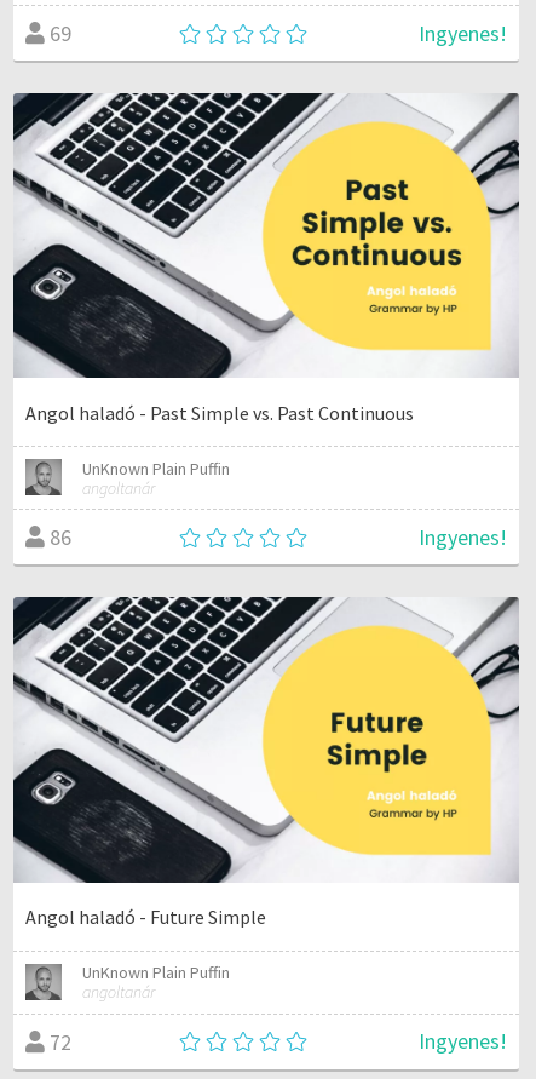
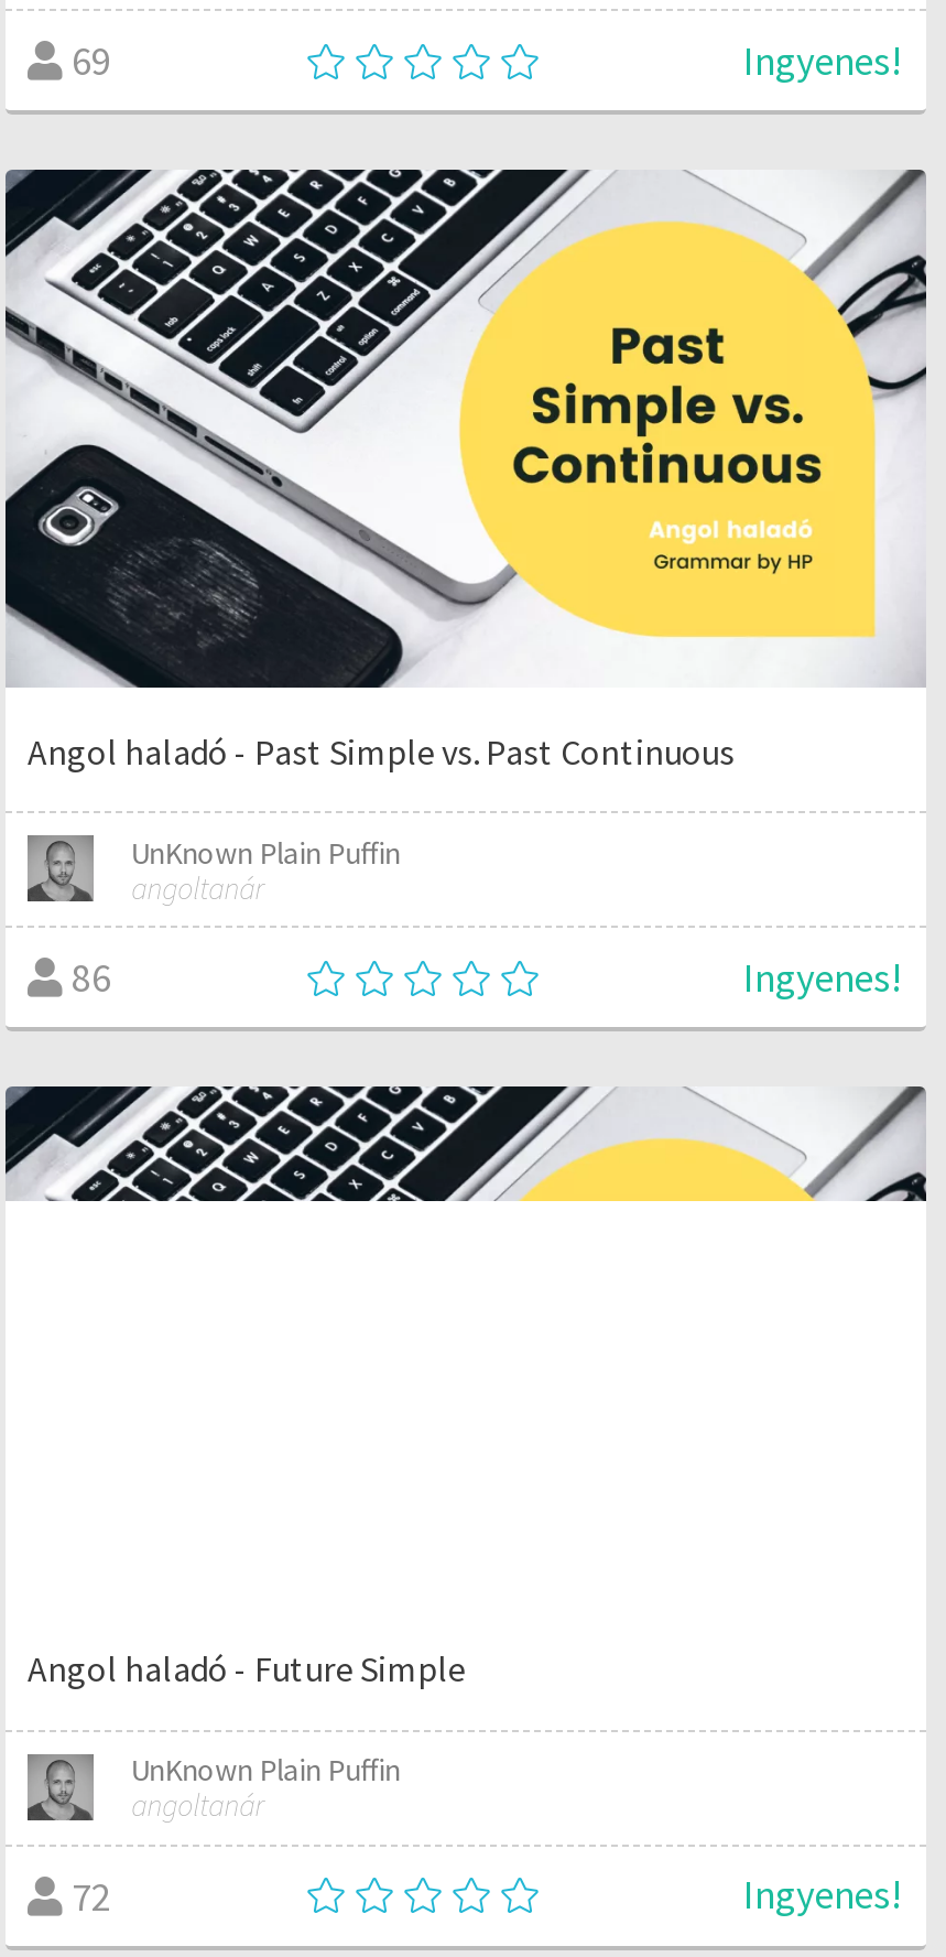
- [image]
